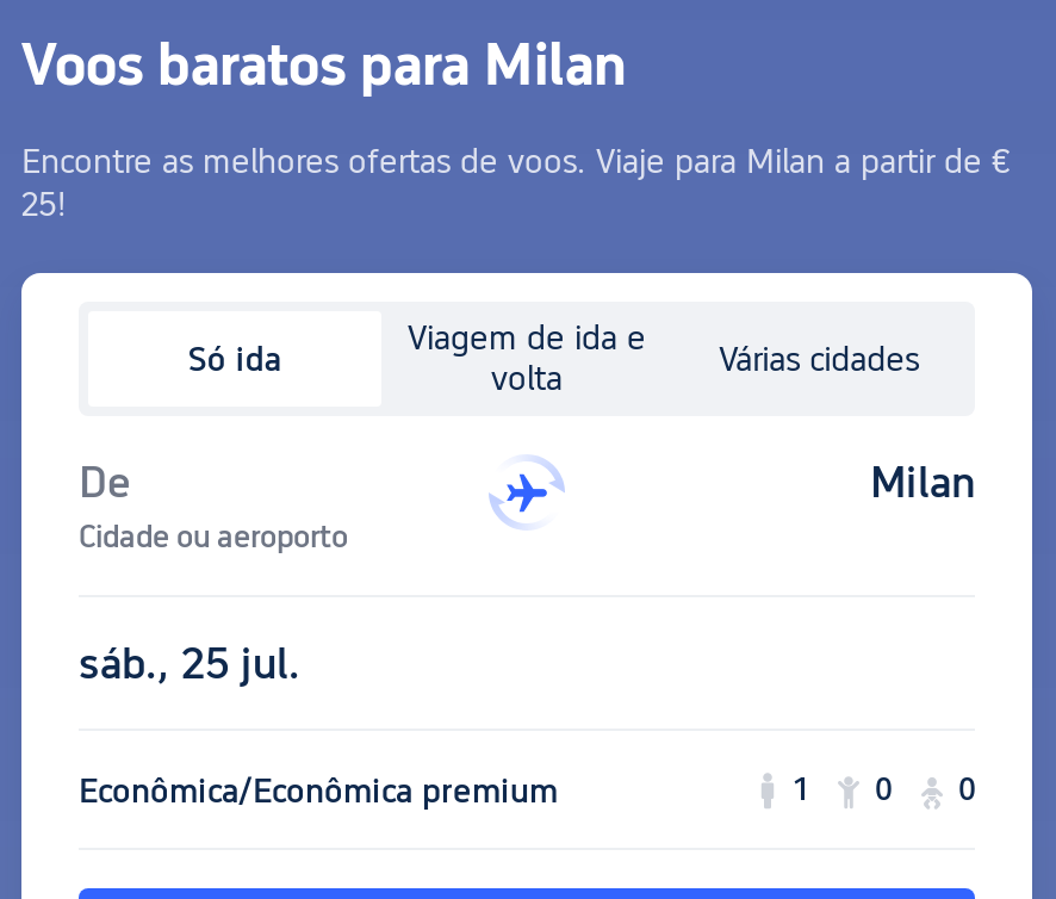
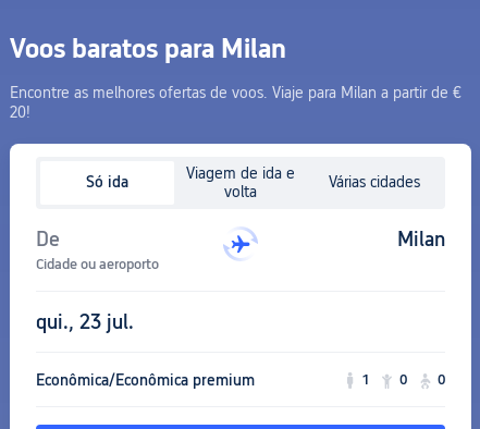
- 25!
+ 20!

- sáb., 25 jul.
+ qui., 23 jul.
